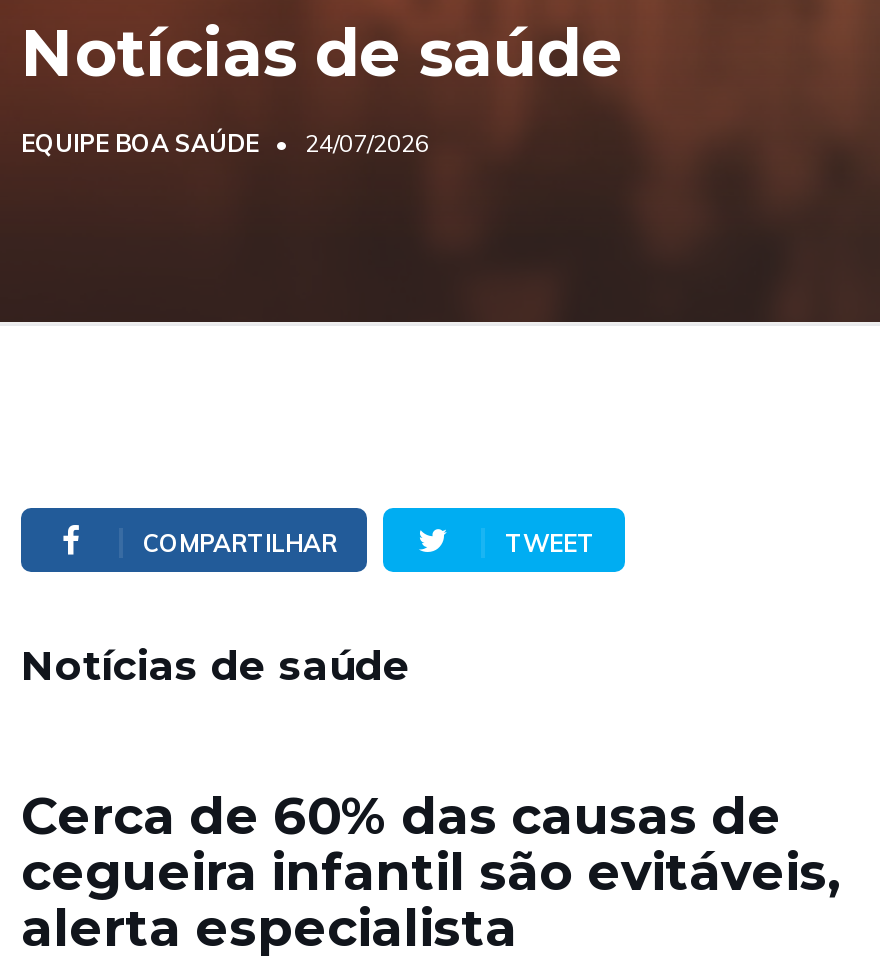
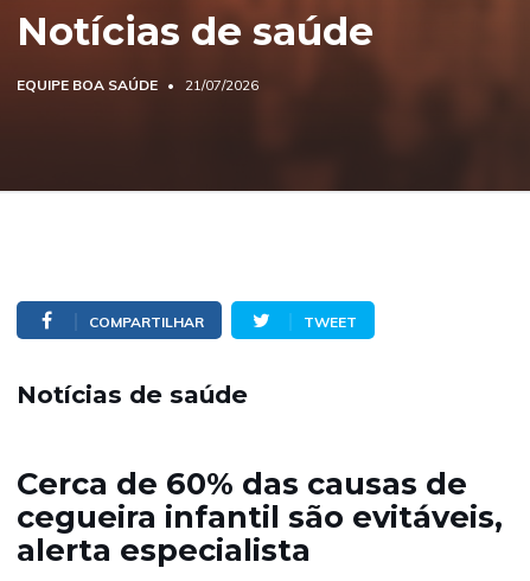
- EQUIPE BOA SAÚDE 24/07/2026
+ EQUIPE BOA SAÚDE 21/07/2026
